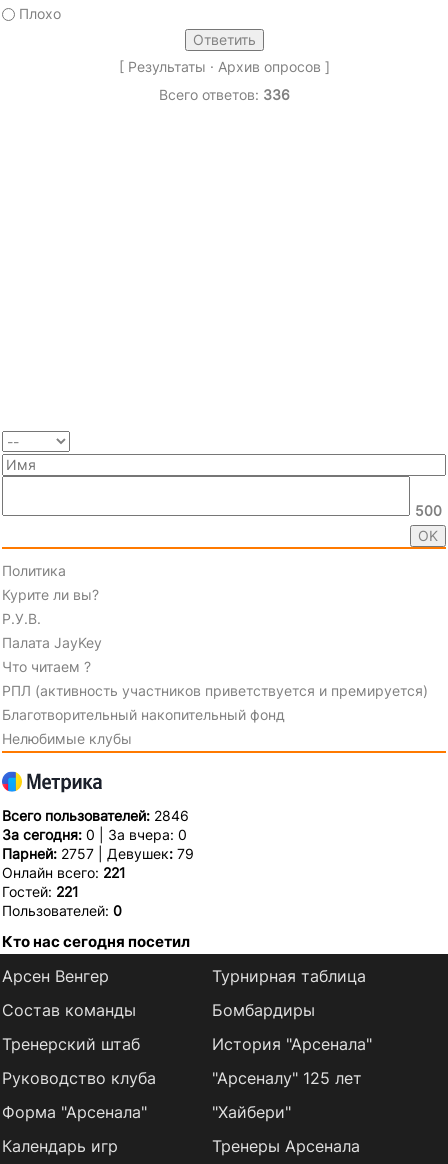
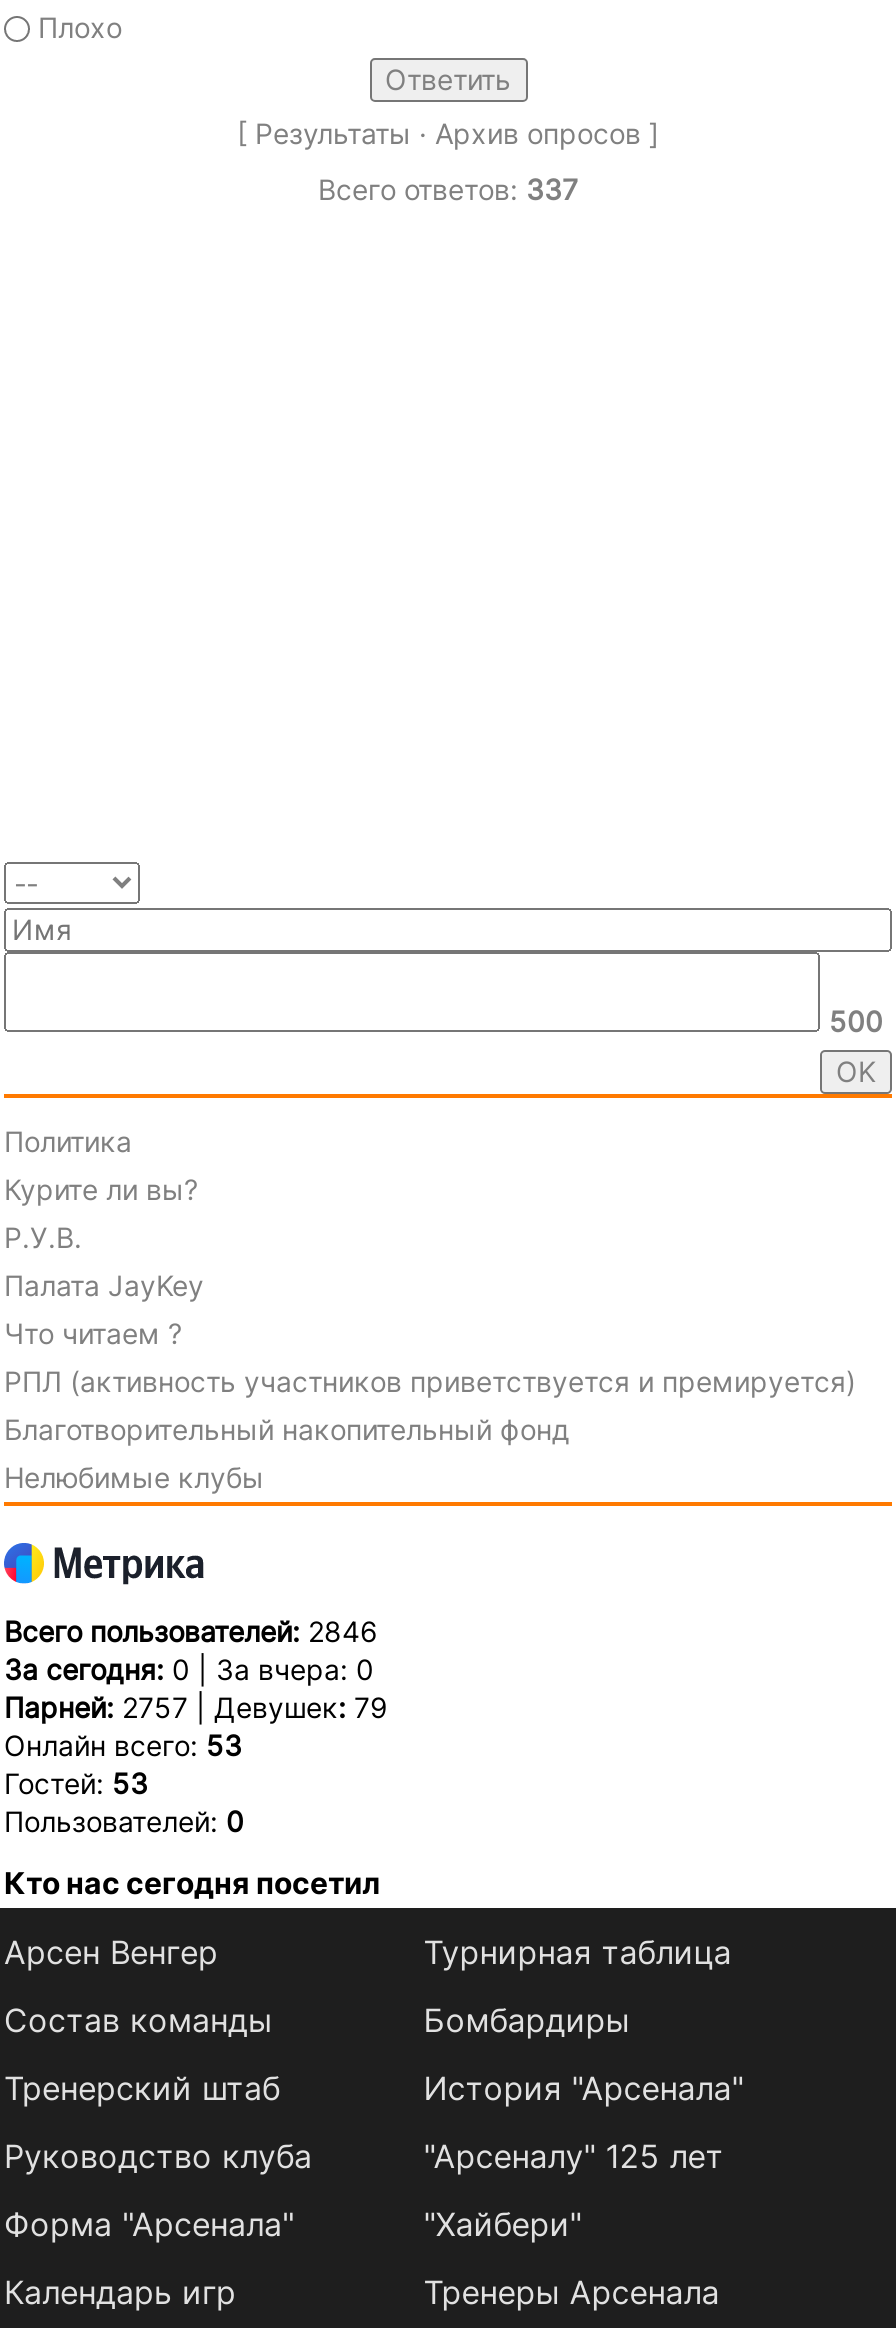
- Всего ответов: 336
+ Всего ответов: 337

- Онлайн всего: 221
+ Онлайн всего: 53

- Гостей: 221
+ Гостей: 53
